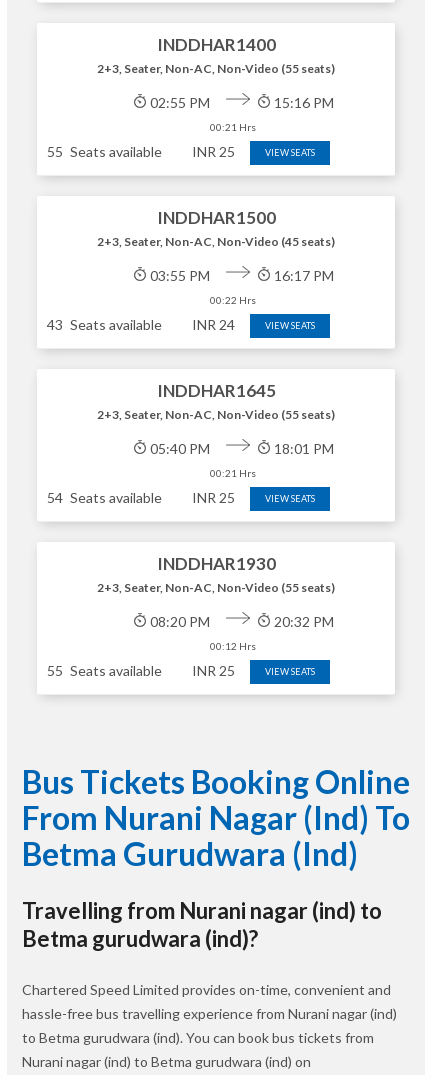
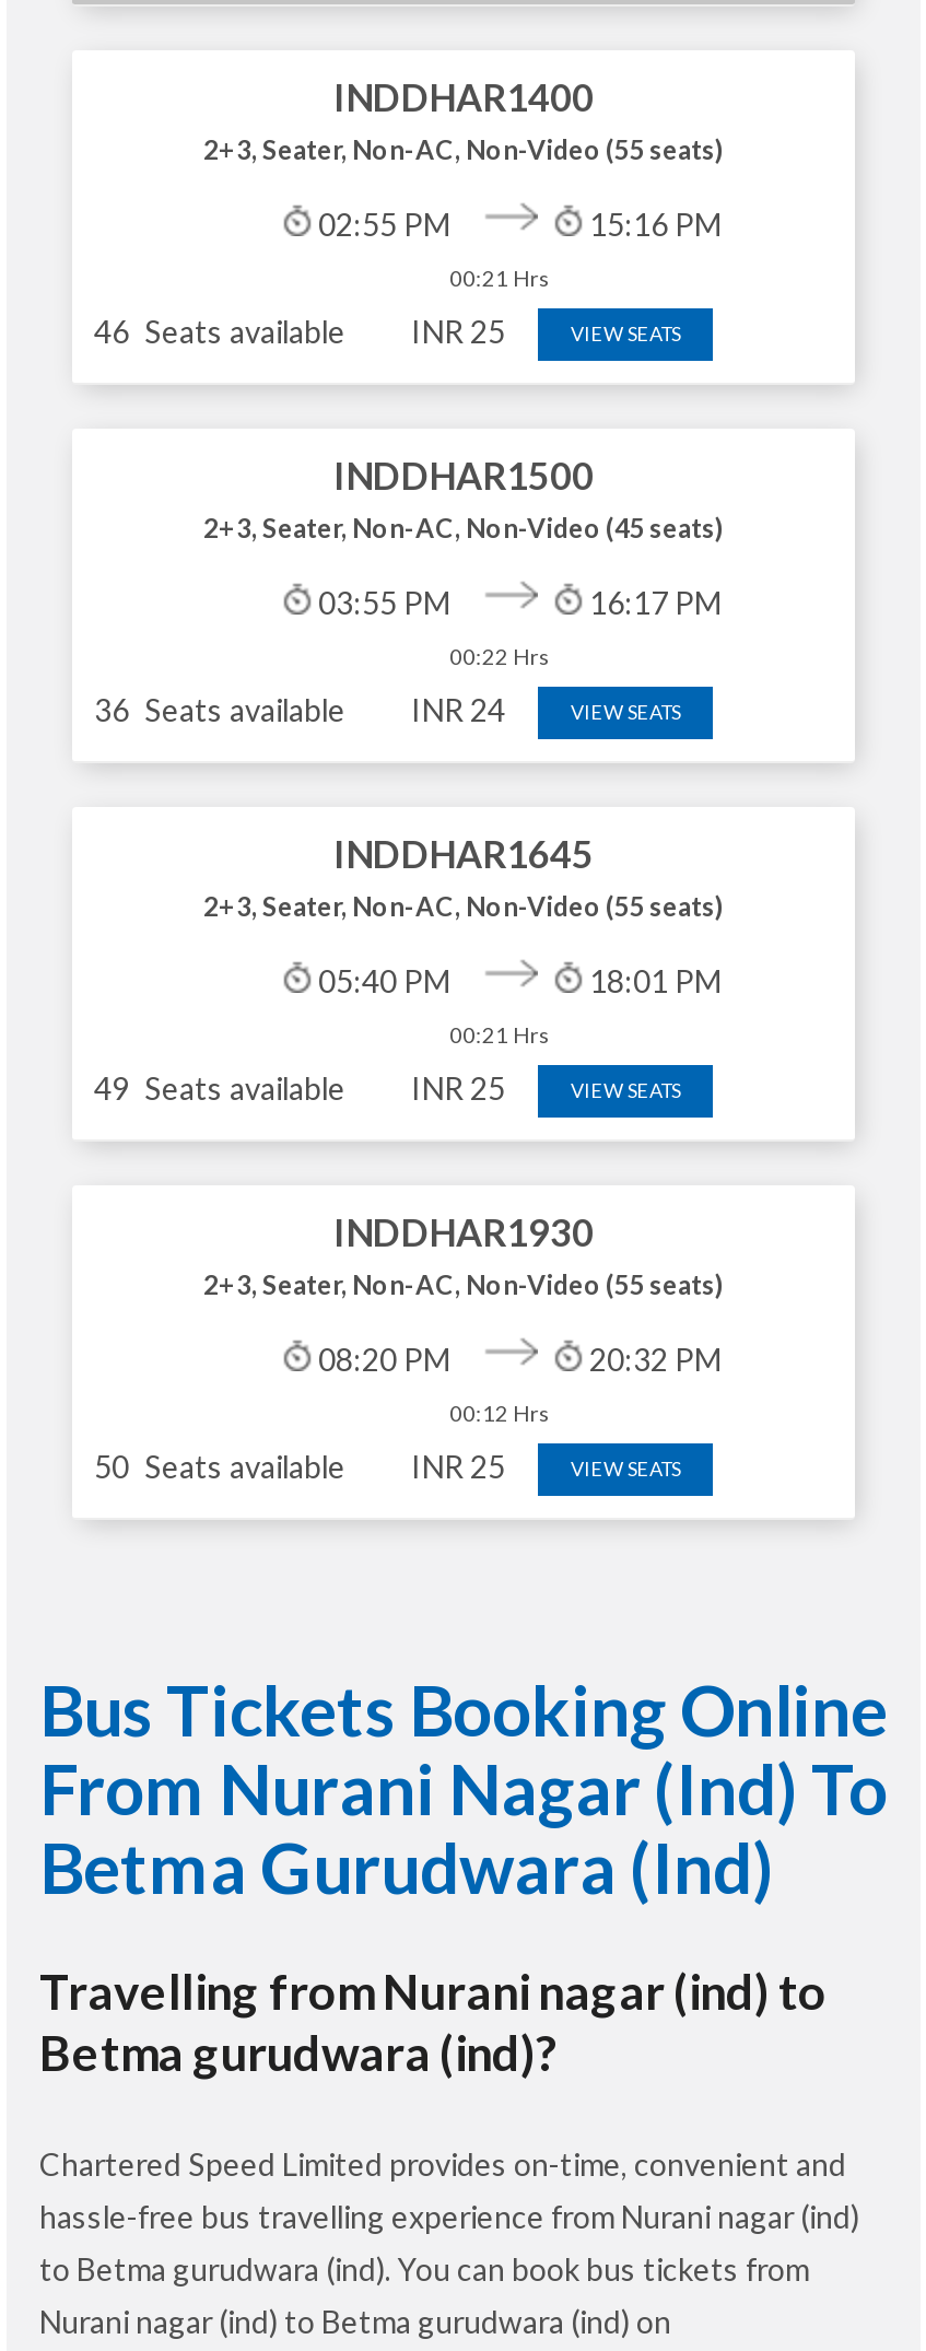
- 55 Seats available
+ 46 Seats available

- 43 Seats available
+ 36 Seats available

- 54 Seats available
+ 49 Seats available

- 55 Seats available
+ 50 Seats available
